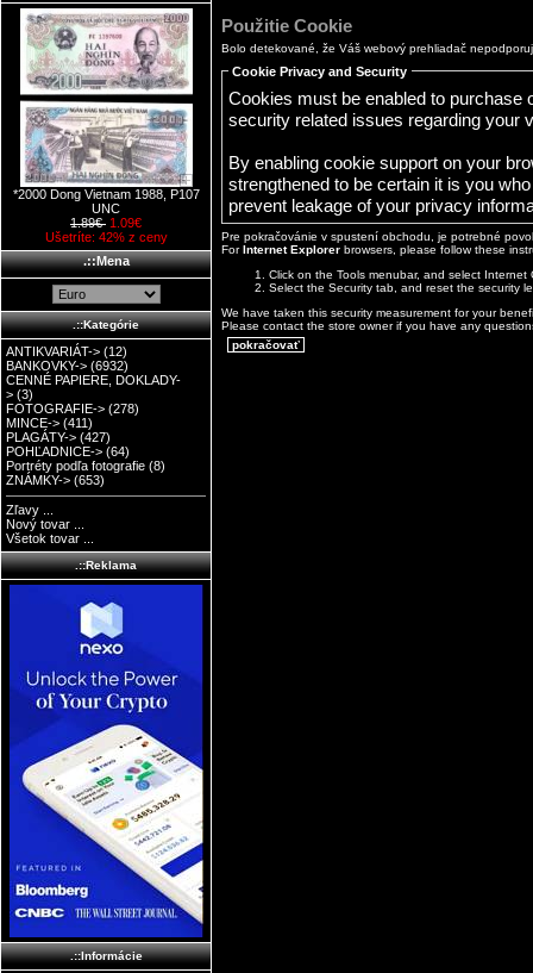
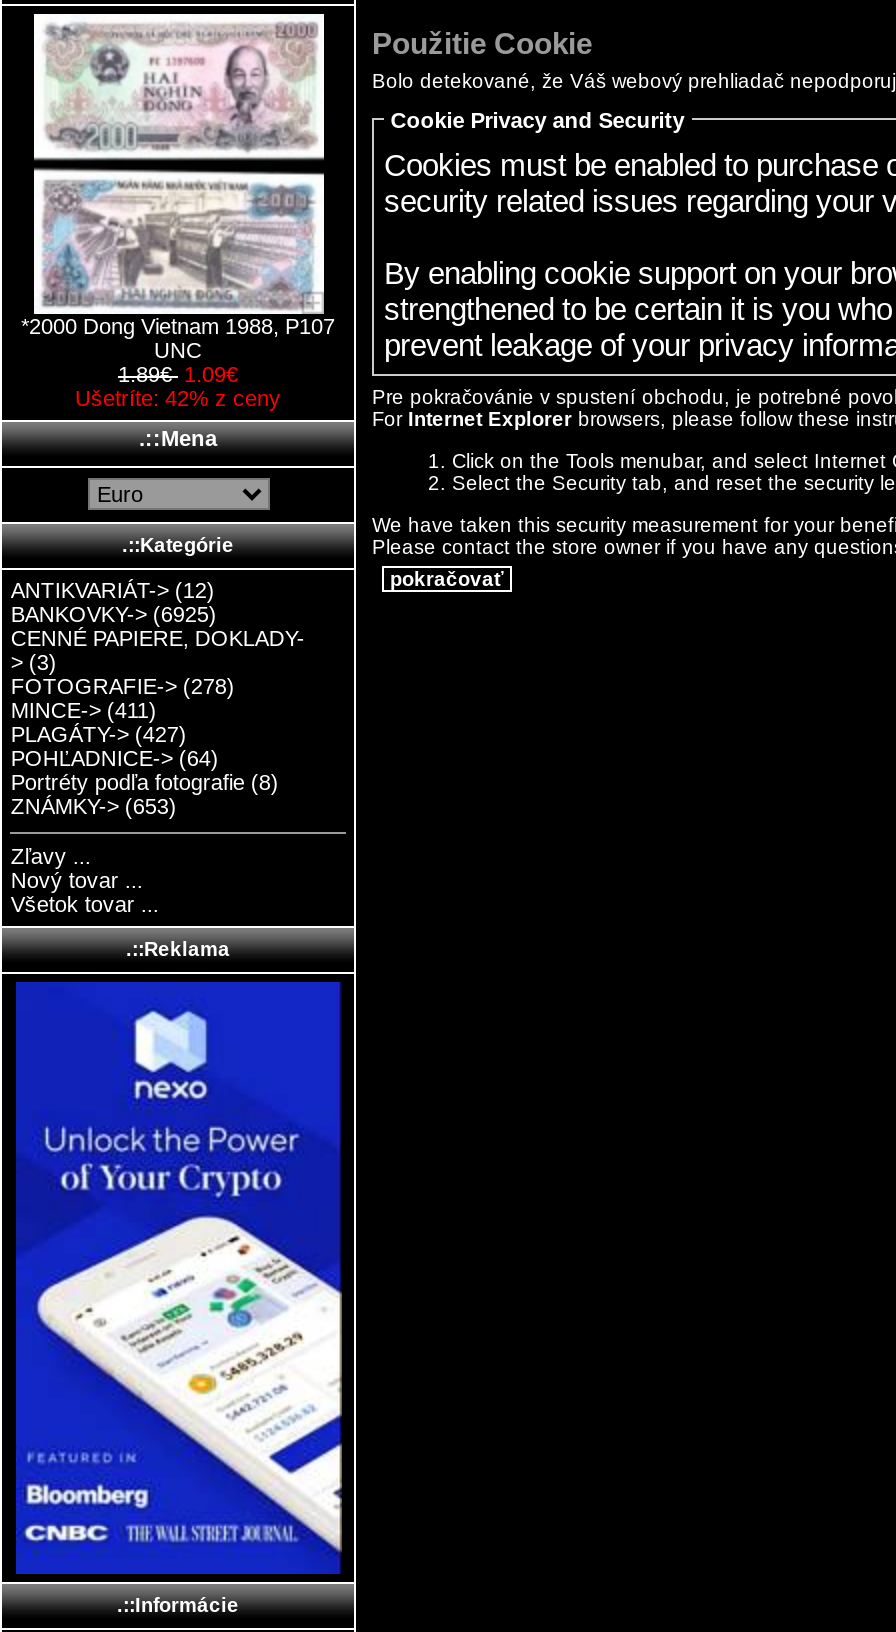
- BANKOVKY-> (6932)
+ BANKOVKY-> (6925)
